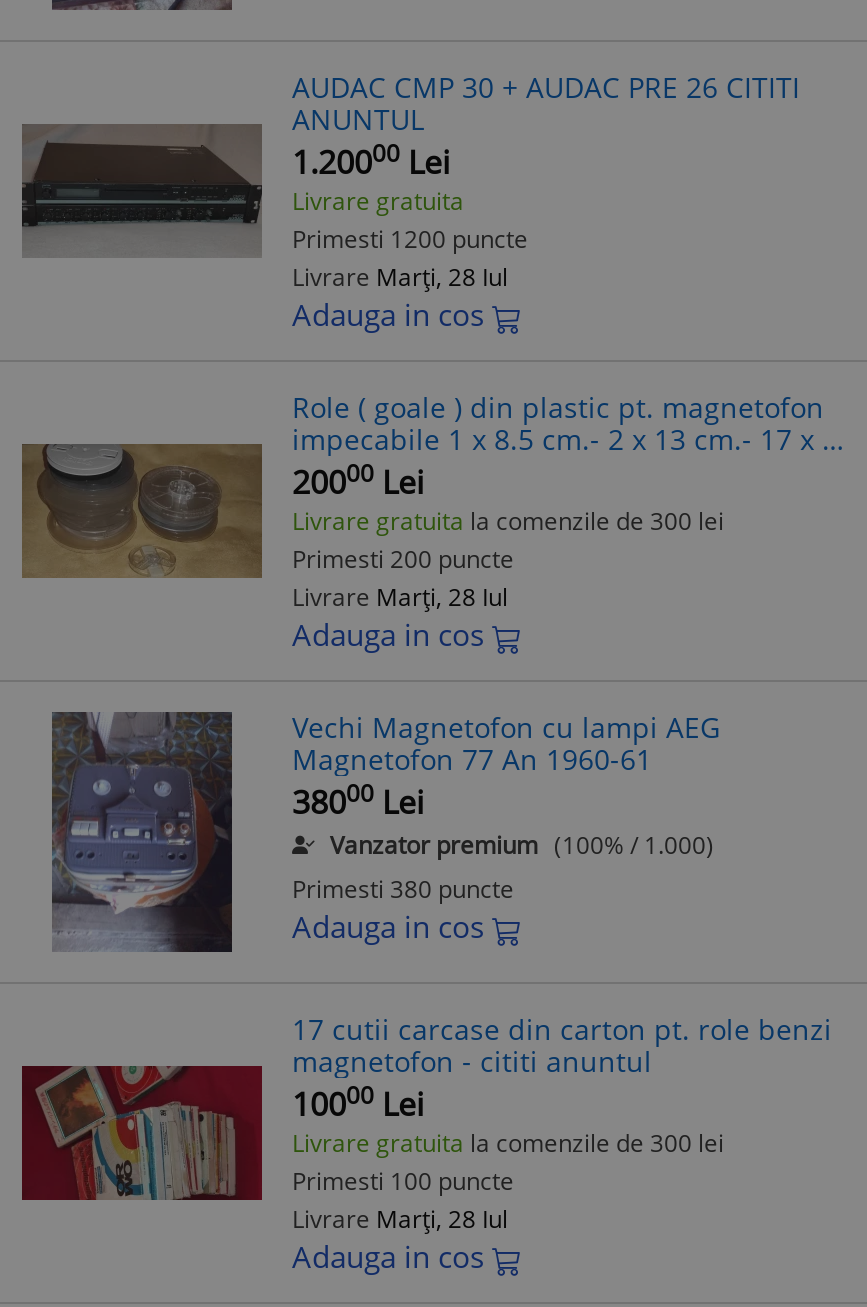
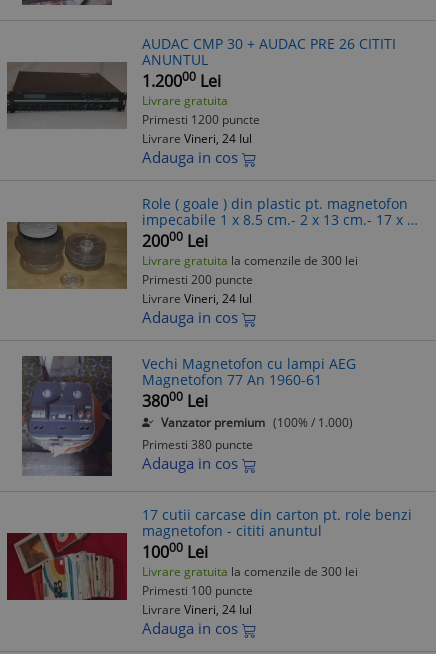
- Livrare Marți, 28 Iul
+ Livrare Vineri, 24 Iul

- Livrare Marți, 28 Iul
+ Livrare Vineri, 24 Iul

- Livrare Marți, 28 Iul
+ Livrare Vineri, 24 Iul
